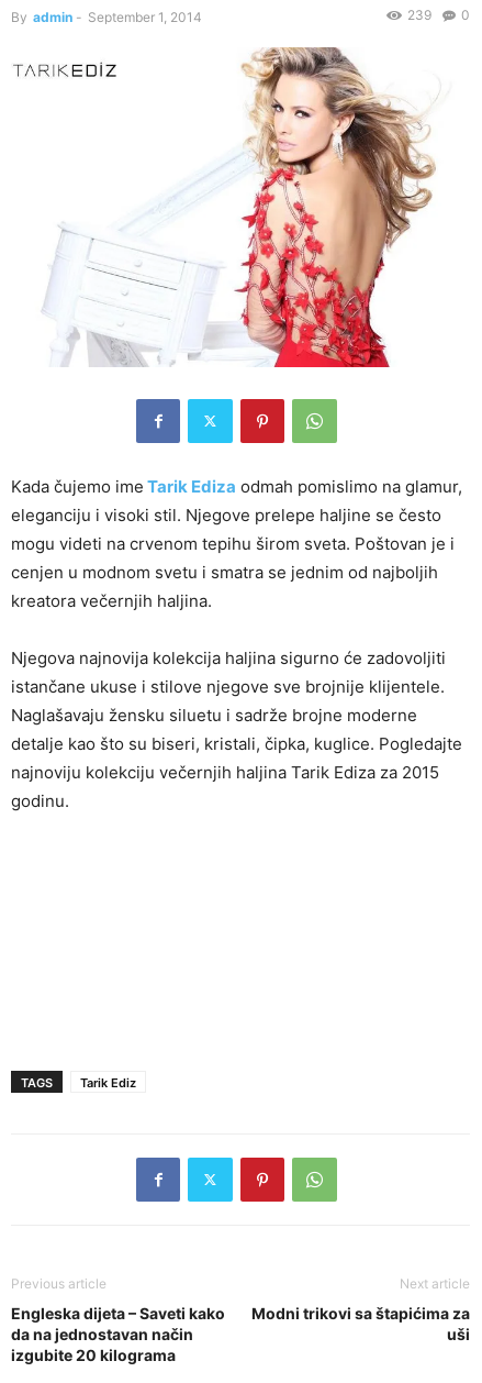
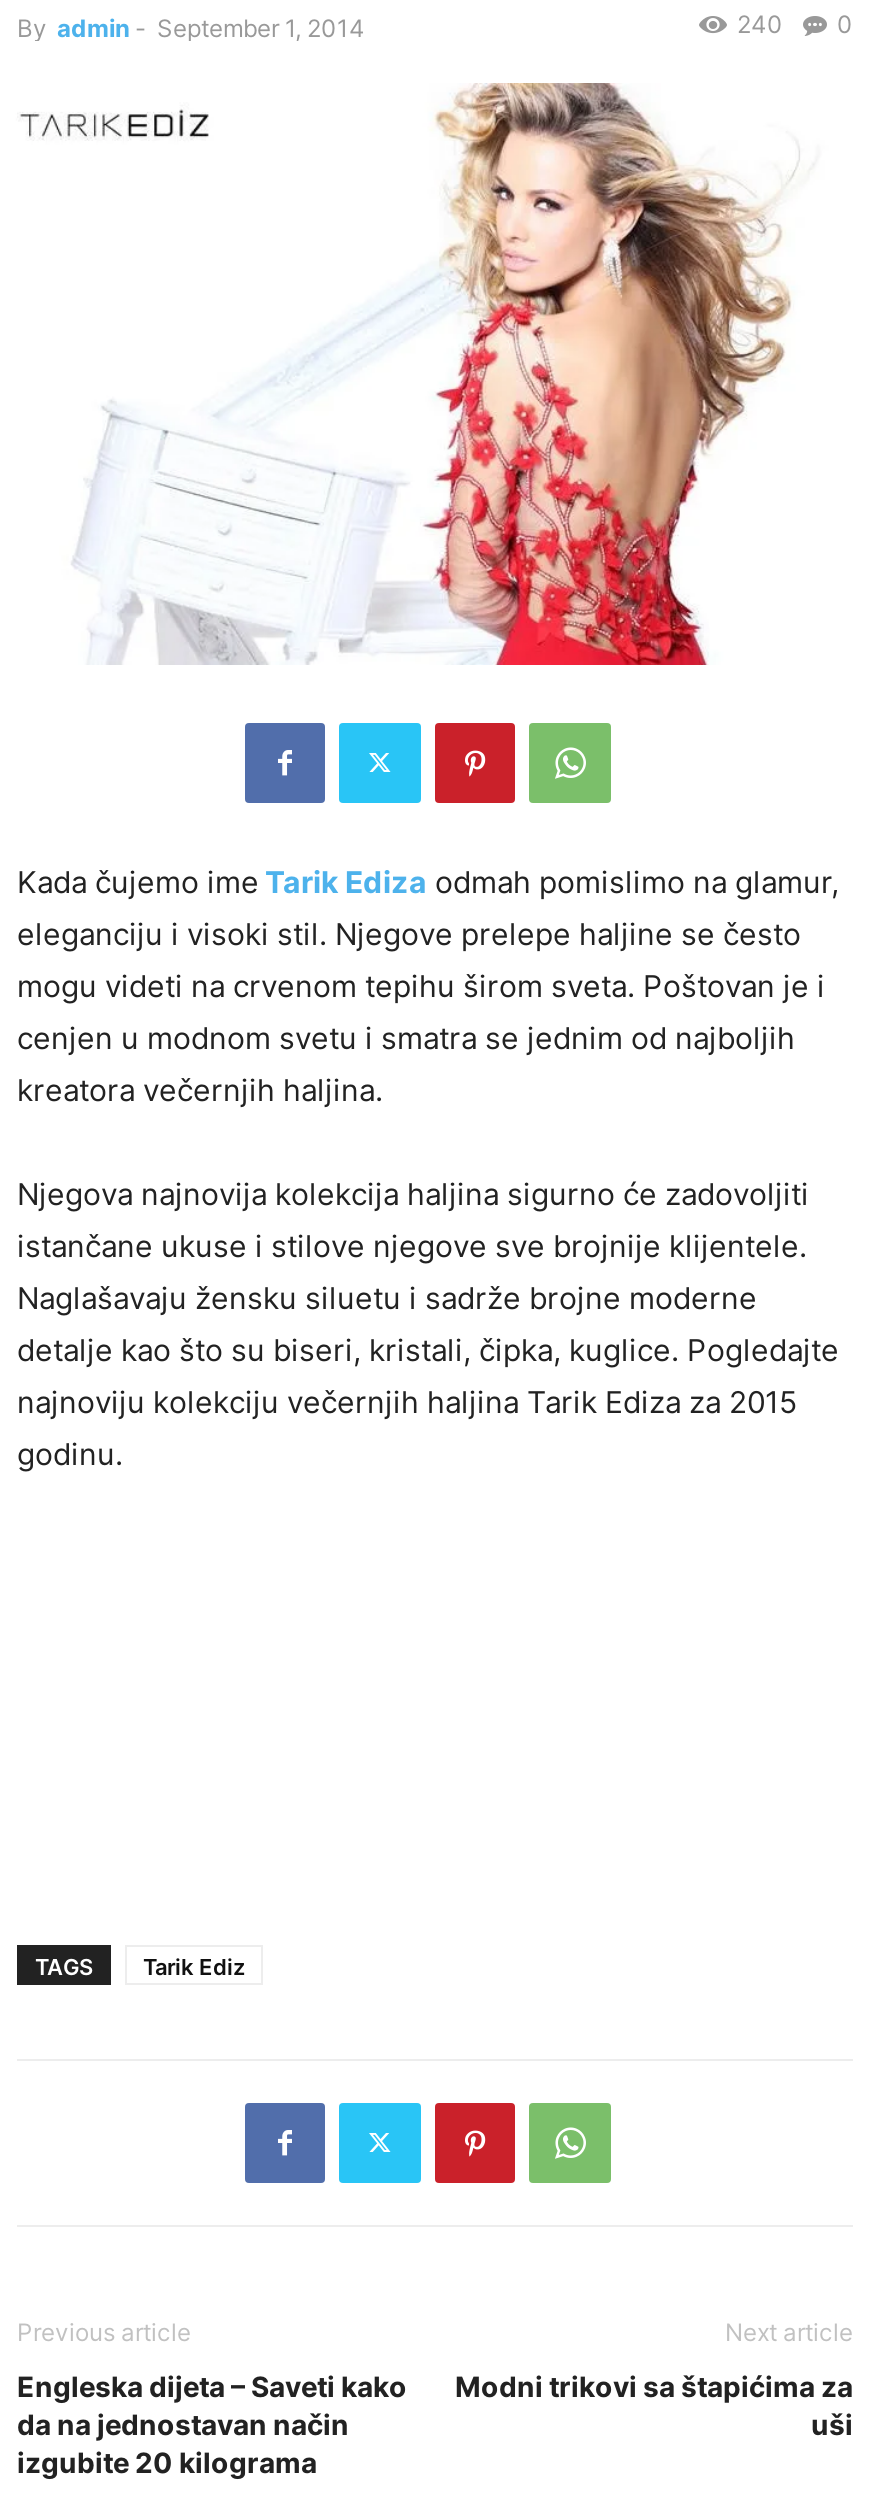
- 239 0
+ 240 0
